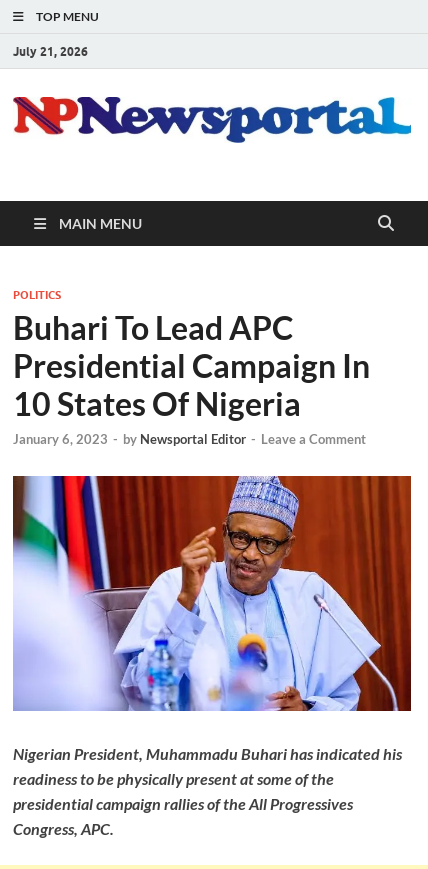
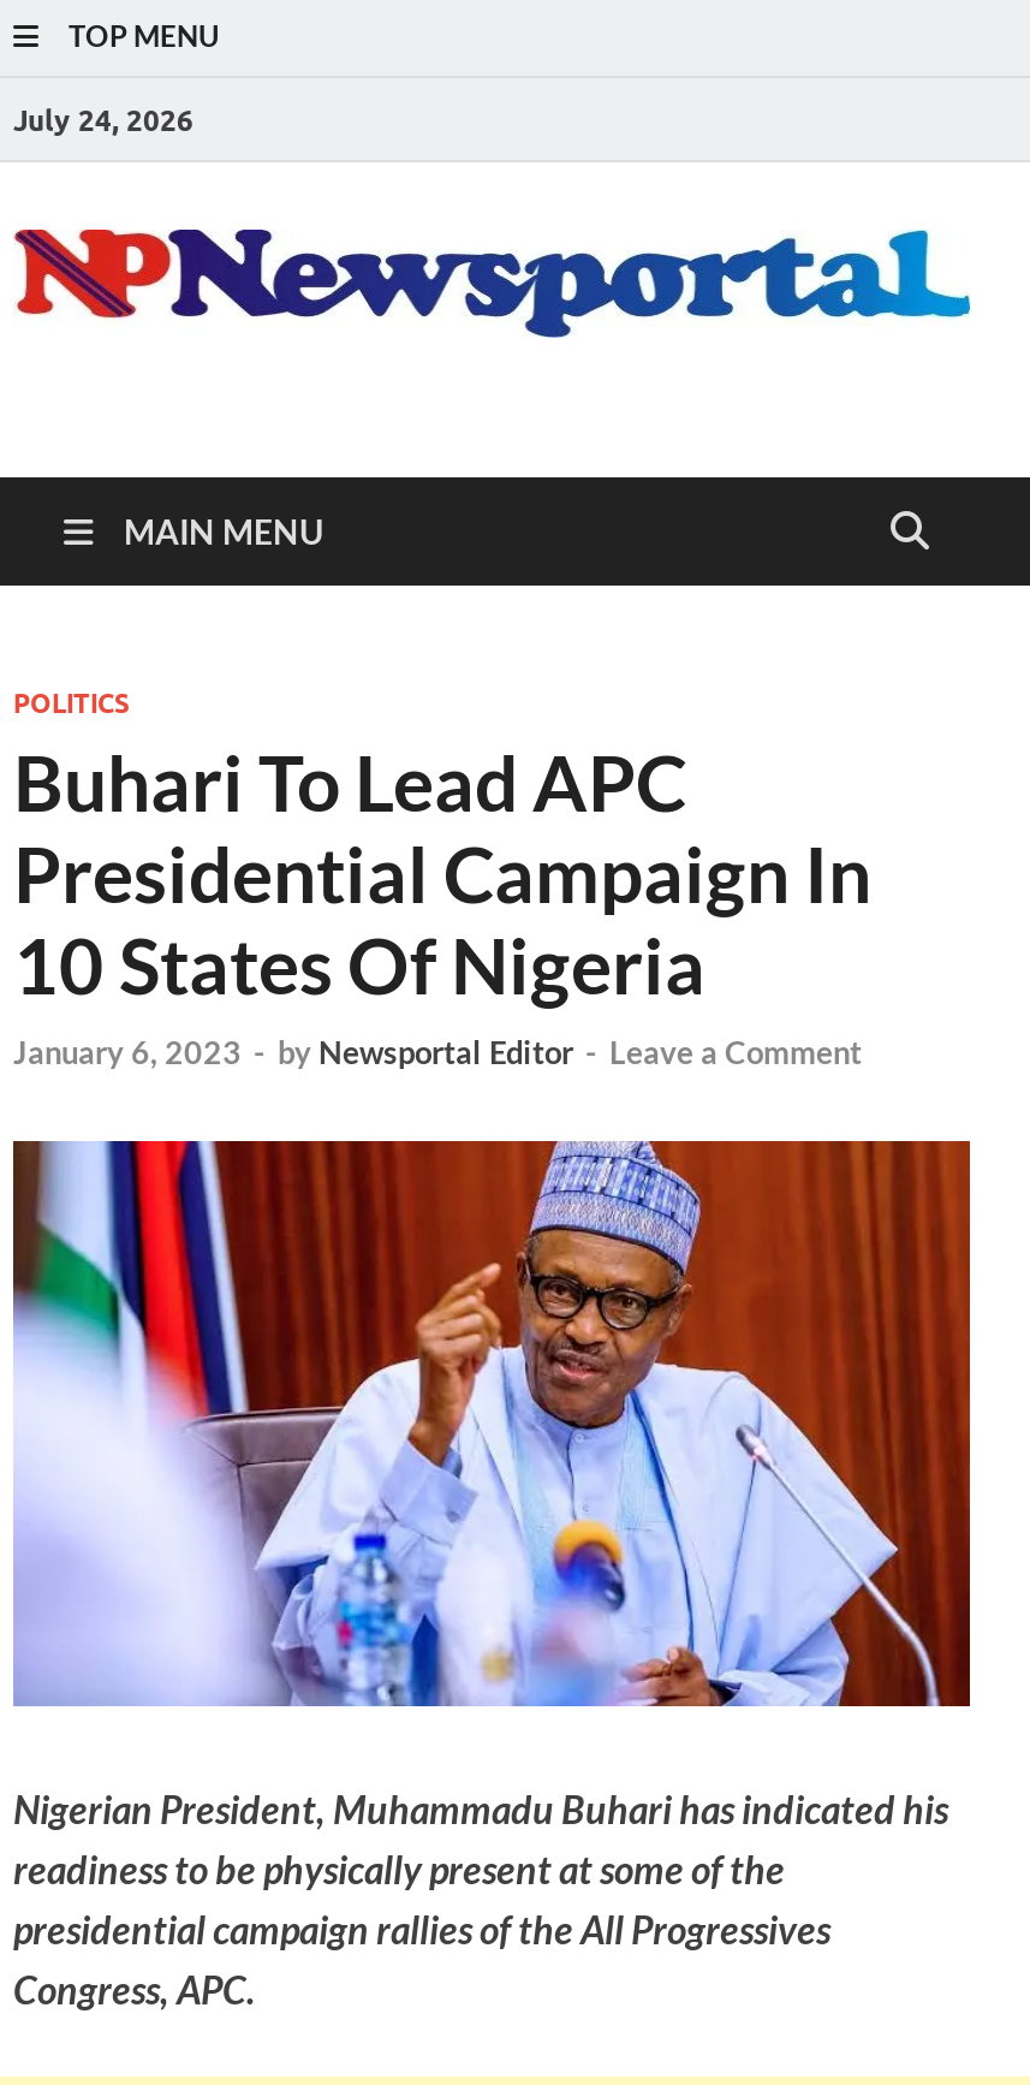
- July 21, 2026
+ July 24, 2026
